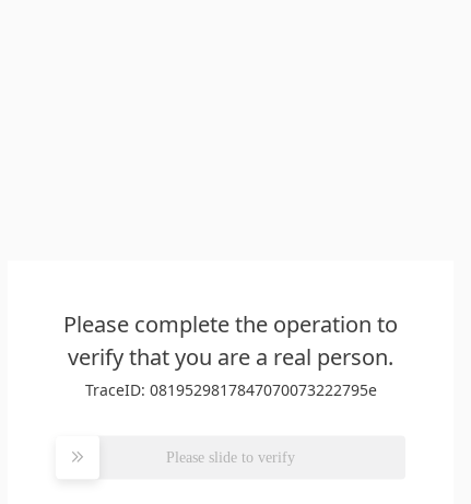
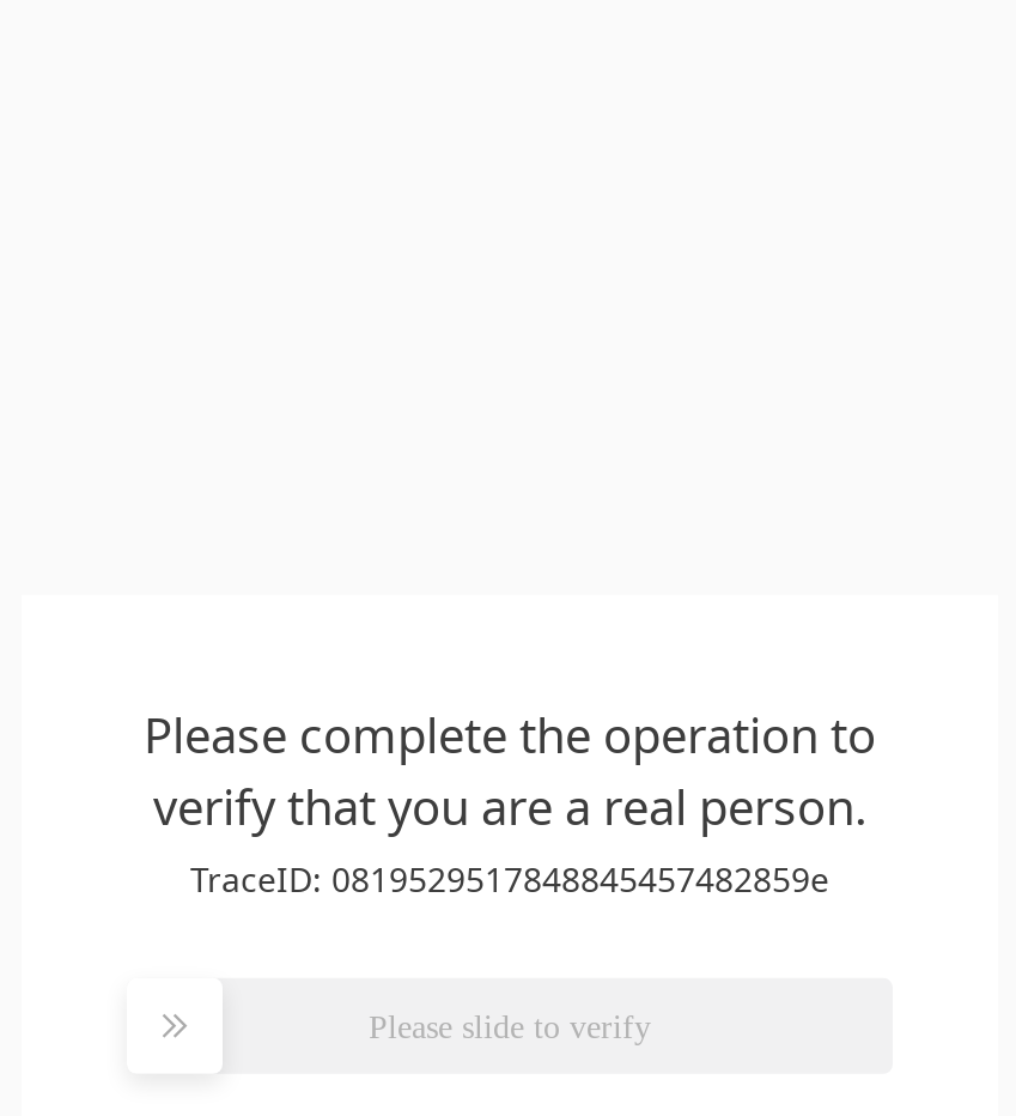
- TraceID: 0819529817847070073222795e
+ TraceID: 0819529517848845457482859e
